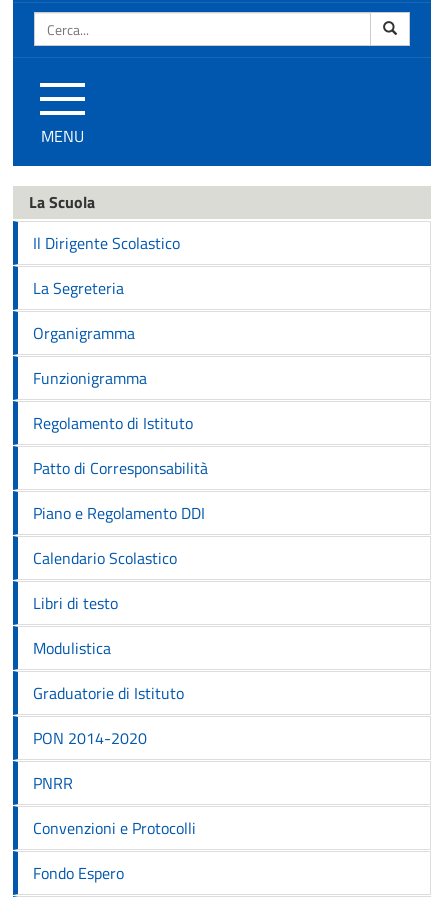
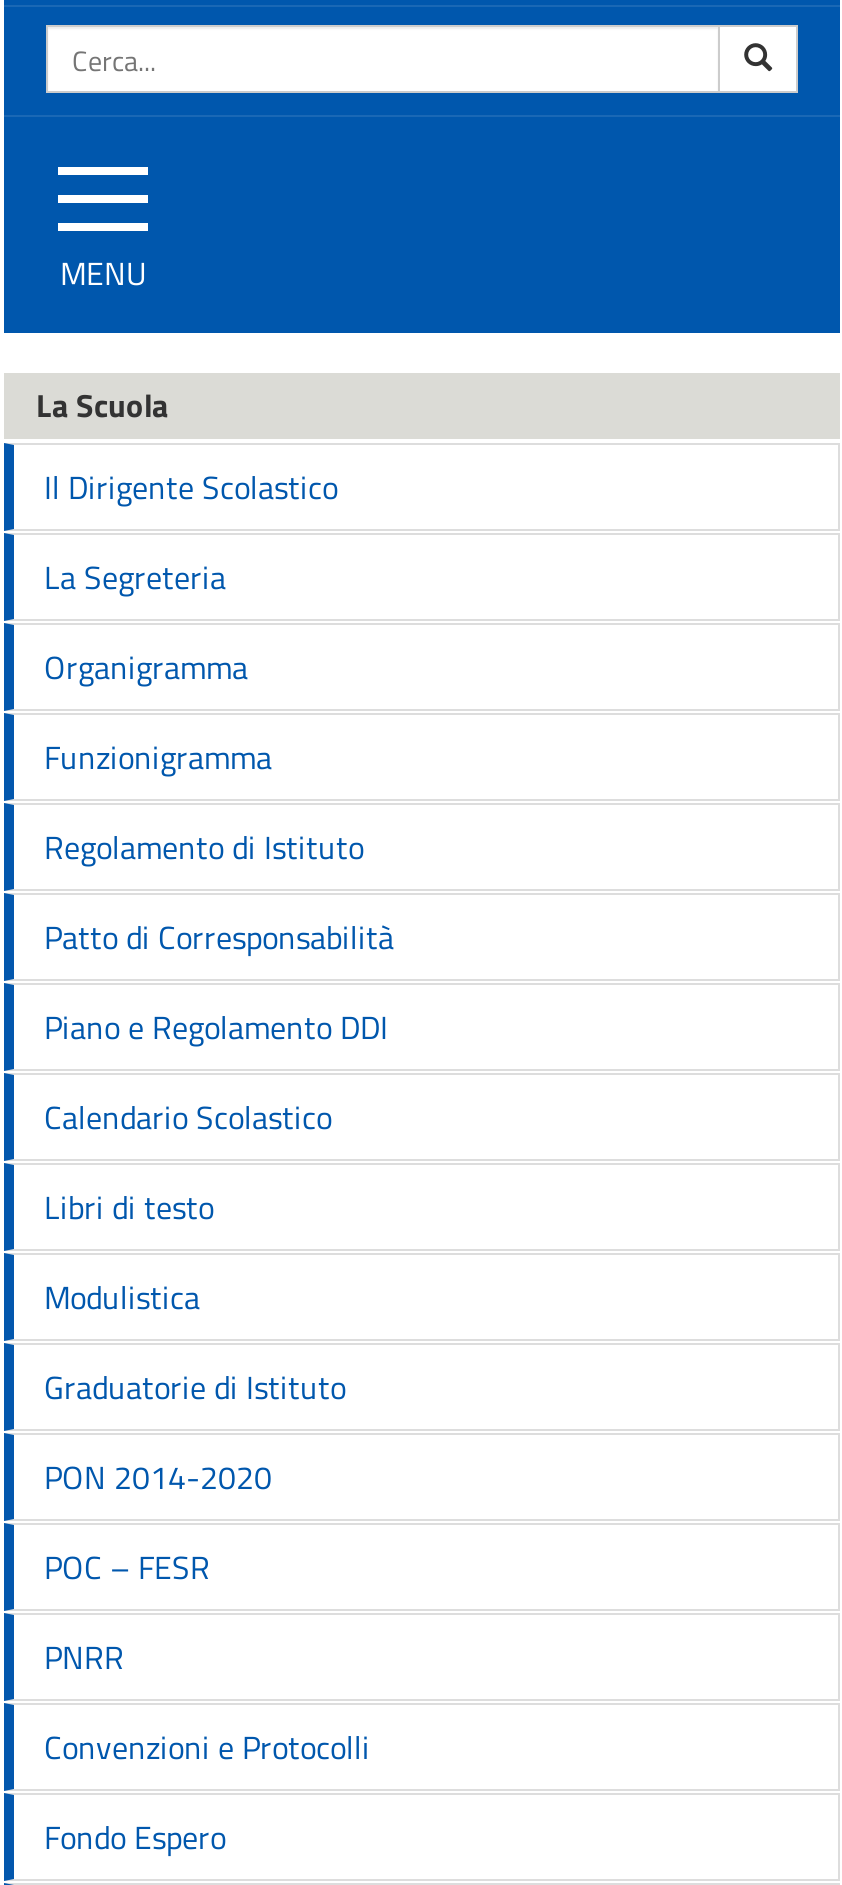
+ POC – FESR
